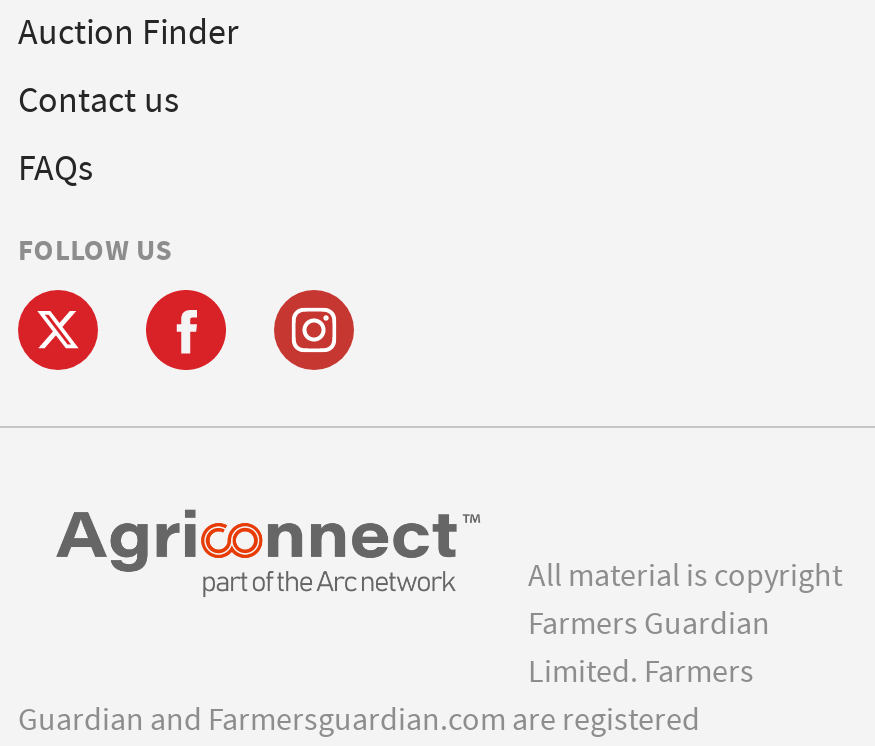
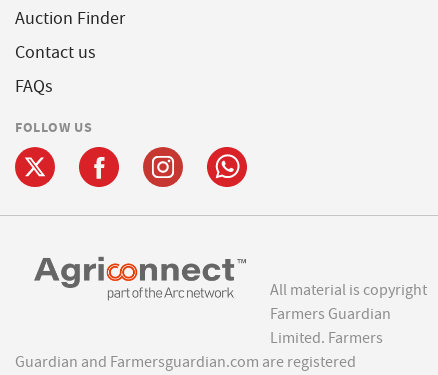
+ [image]
